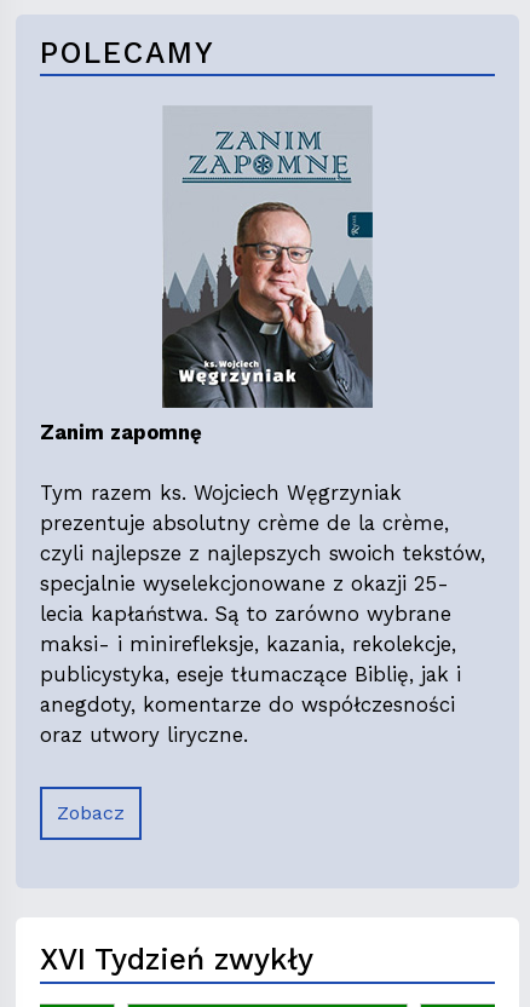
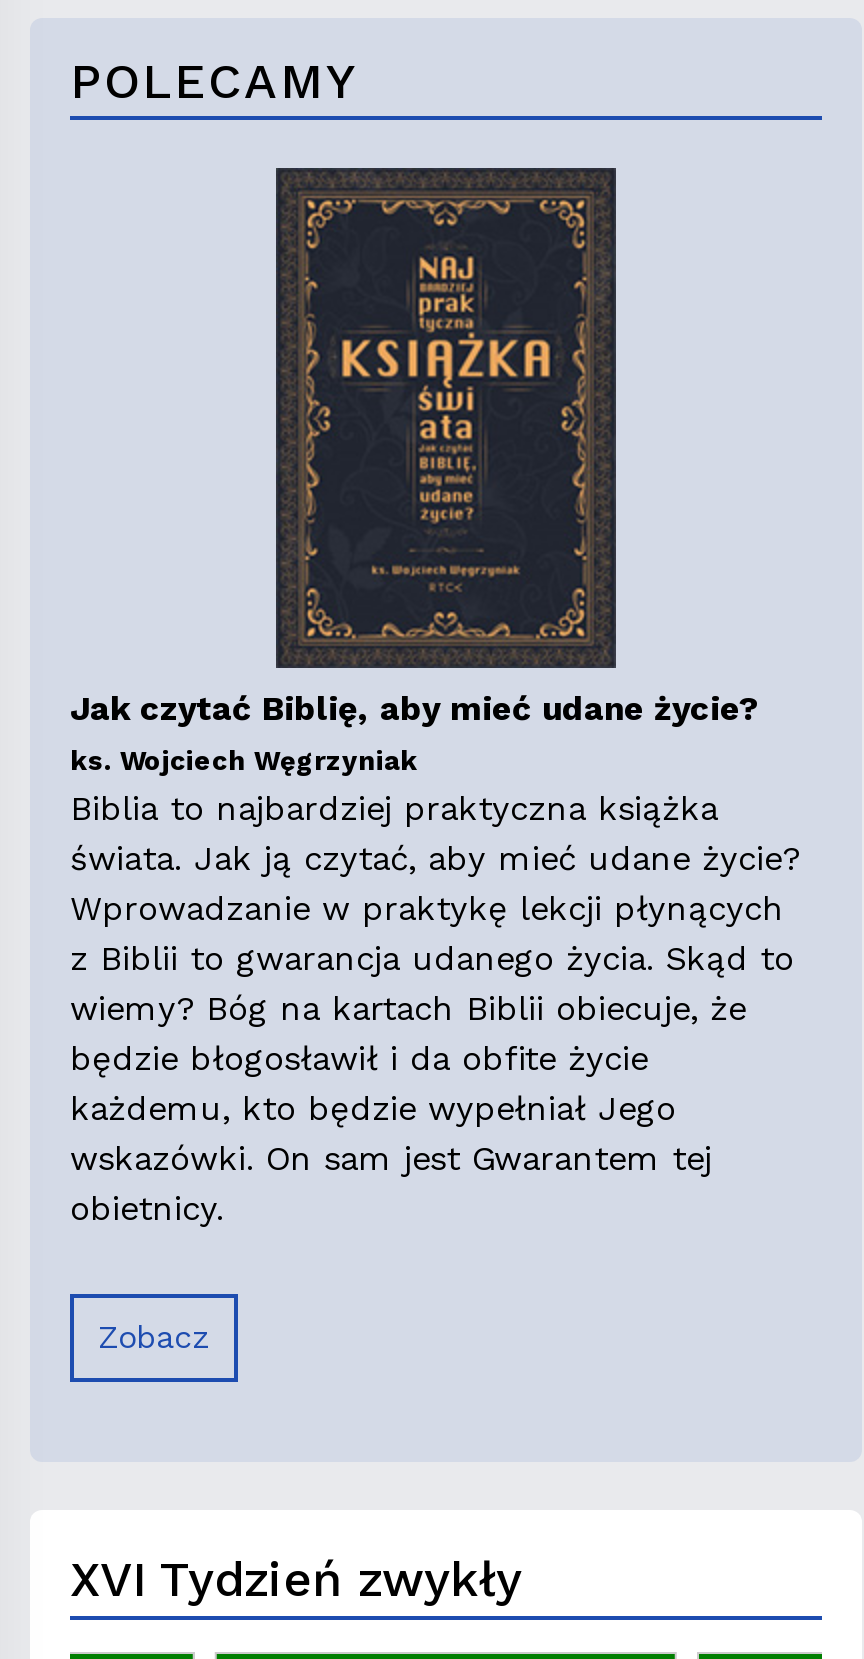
- [image]
- Zanim zapomnę
- Tym razem ks. Wojciech Węgrzyniak
- prezentuje absolutny crème de la crème,
- czyli najlepsze z najlepszych swoich tekstów,
- specjalnie wyselekcjonowane z okazji 25-
- lecia kapłaństwa. Są to zarówno wybrane
- maksi- i minirefleksje, kazania, rekolekcje,
- publicystyka, eseje tłumaczące Biblię, jak i
- anegdoty, komentarze do współczesności
- oraz utwory liryczne.
+ [image]
+ Jak czytać Biblię, aby mieć udane życie?
+ ks. Wojciech Węgrzyniak
+ Biblia to najbardziej praktyczna książka
+ świata. Jak ją czytać, aby mieć udane życie?
+ Wprowadzanie w praktykę lekcji płynących
+ z Biblii to gwarancja udanego życia. Skąd to
+ wiemy? Bóg na kartach Biblii obiecuje, że
+ będzie błogosławił i da obfite życie
+ każdemu, kto będzie wypełniał Jego
+ wskazówki. On sam jest Gwarantem tej
+ obietnicy.
